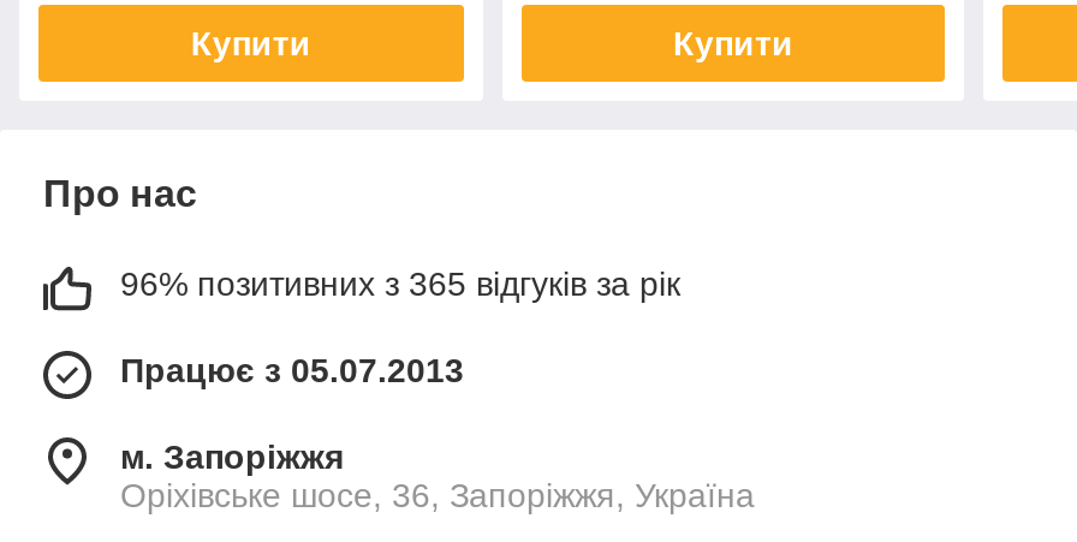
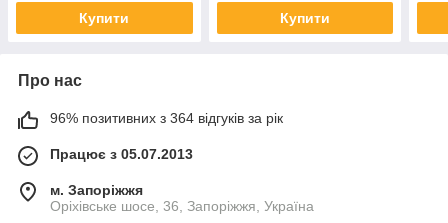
- 96% позитивних з 365 відгуків за рік
+ 96% позитивних з 364 відгуків за рік
